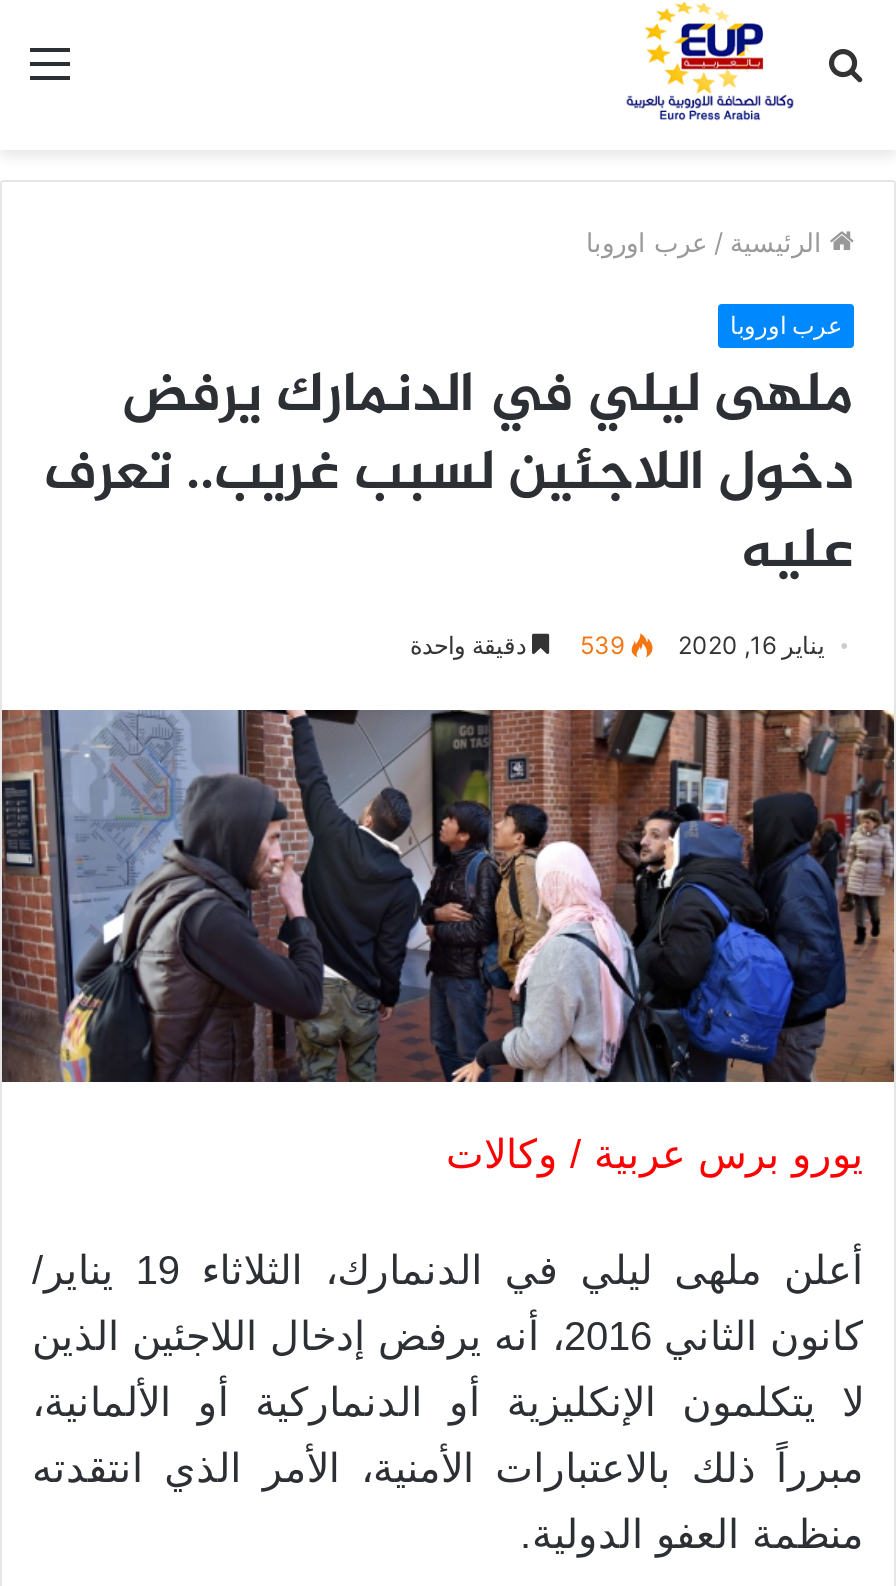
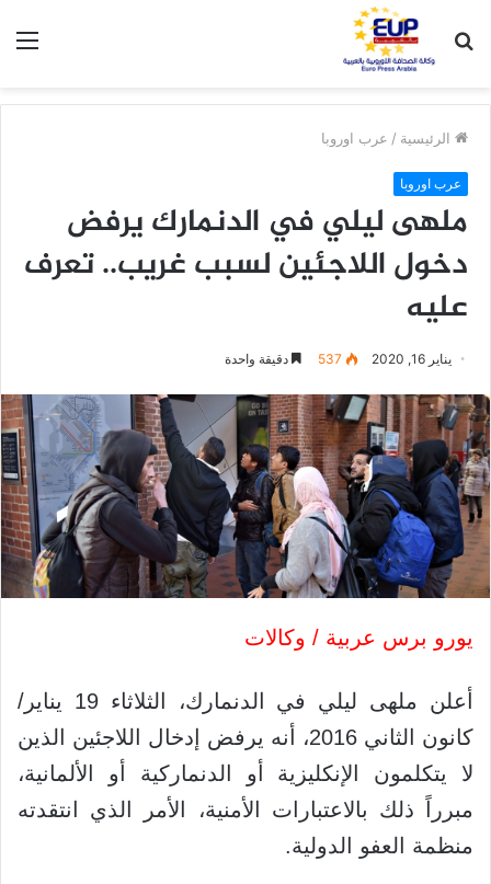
- 539 دقيقة واحدة
+ 537 دقيقة واحدة
